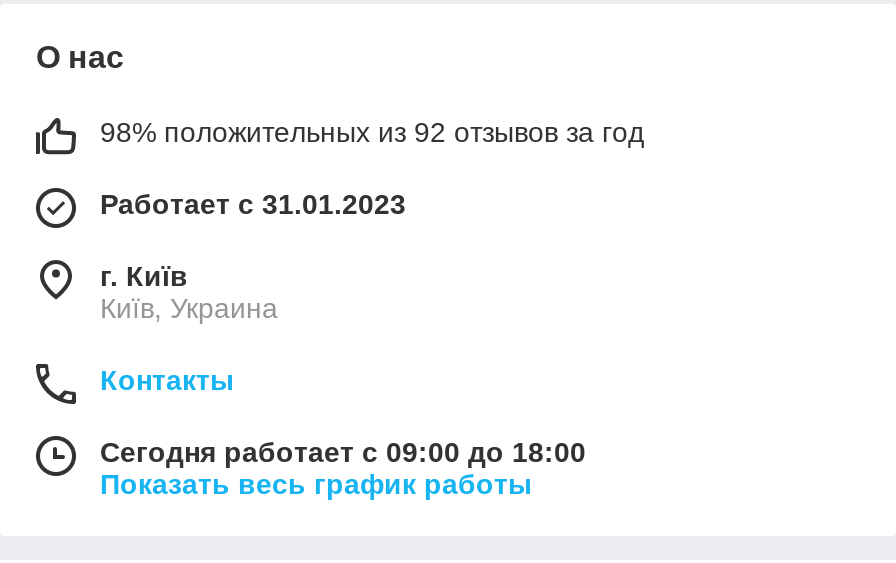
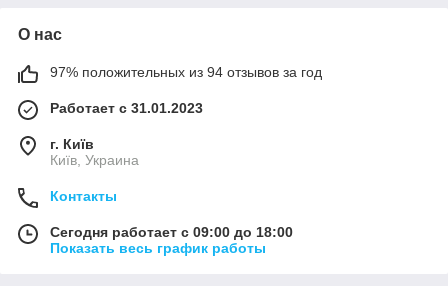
- 98% положительных из 92 отзывов за год
+ 97% положительных из 94 отзывов за год
